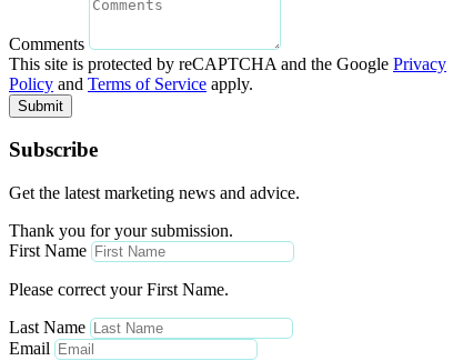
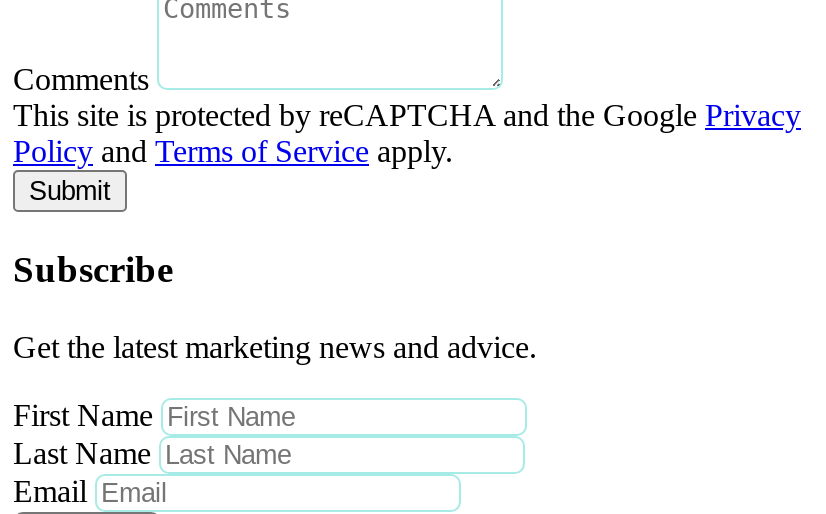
- Thank you for your submission.

- Please correct your First Name.
